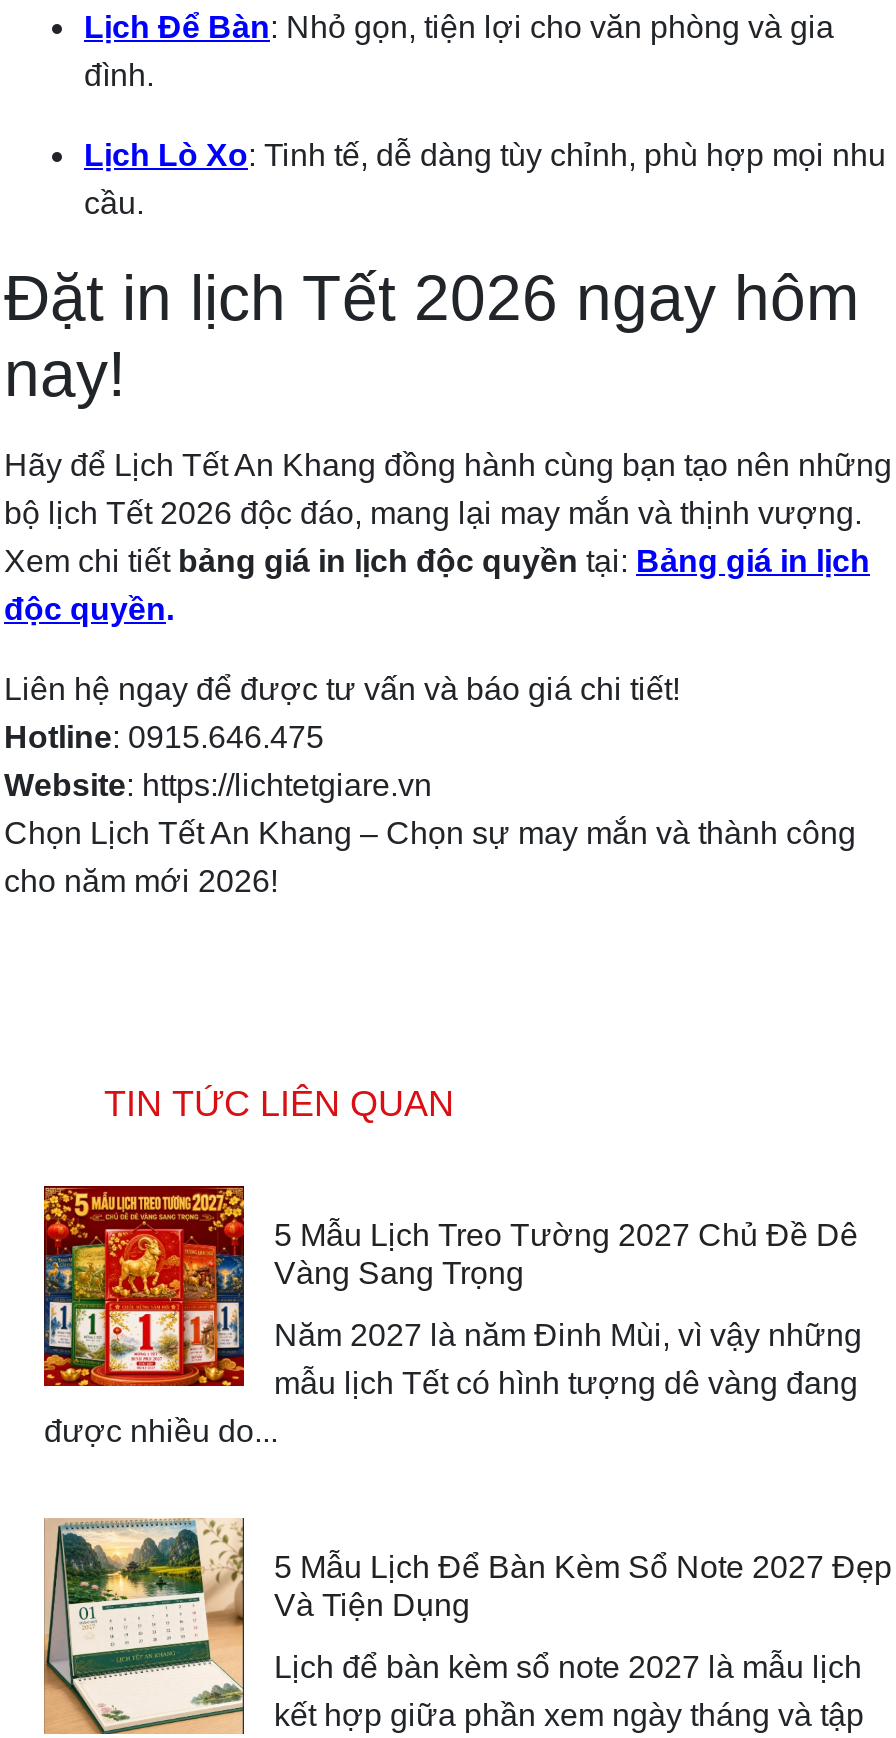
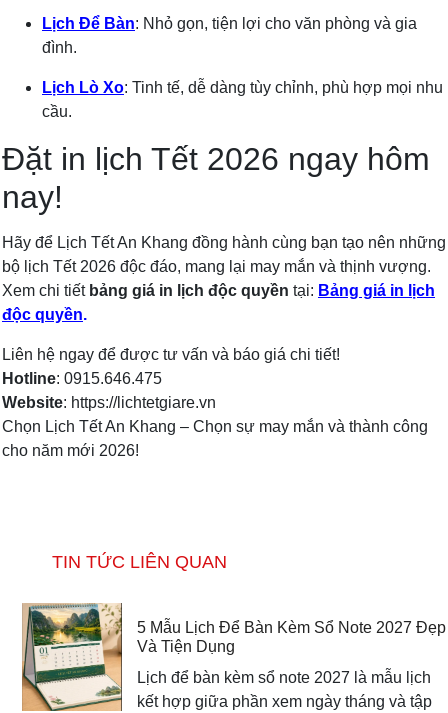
- [image]
- 5 Mẫu Lịch Treo Tường 2027 Chủ Đề Dê
- Vàng Sang Trọng
- Năm 2027 là năm Đinh Mùi, vì vậy những
- mẫu lịch Tết có hình tượng dê vàng đang
- được nhiều do...
